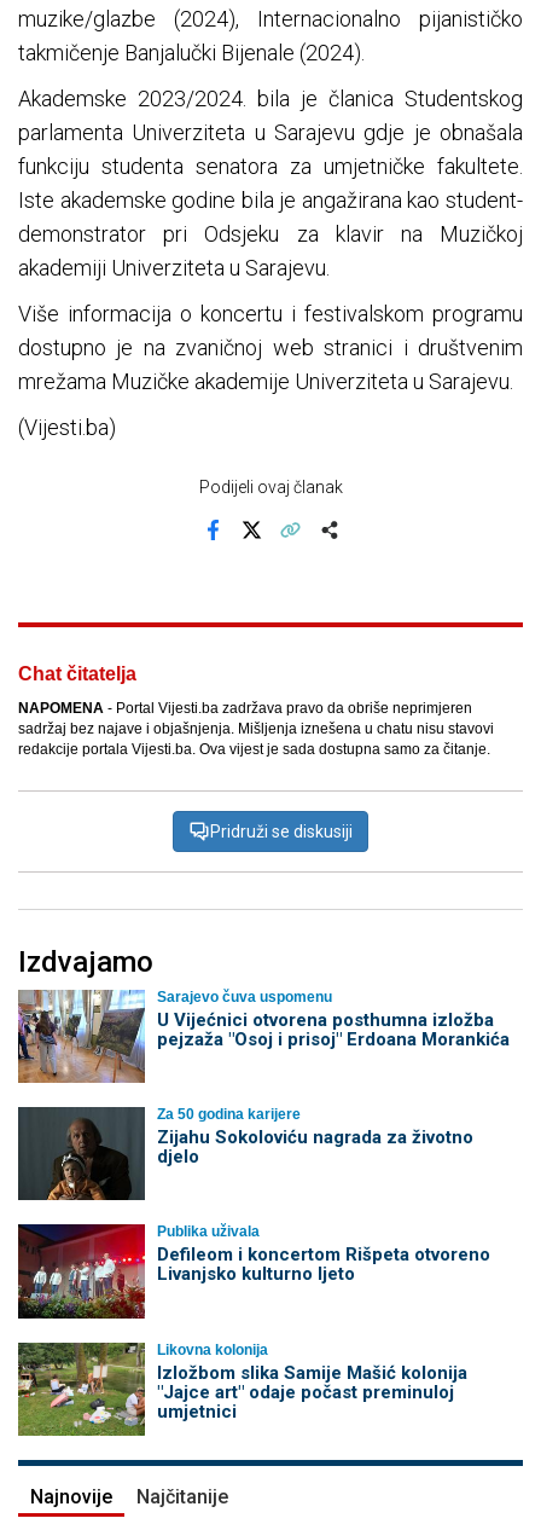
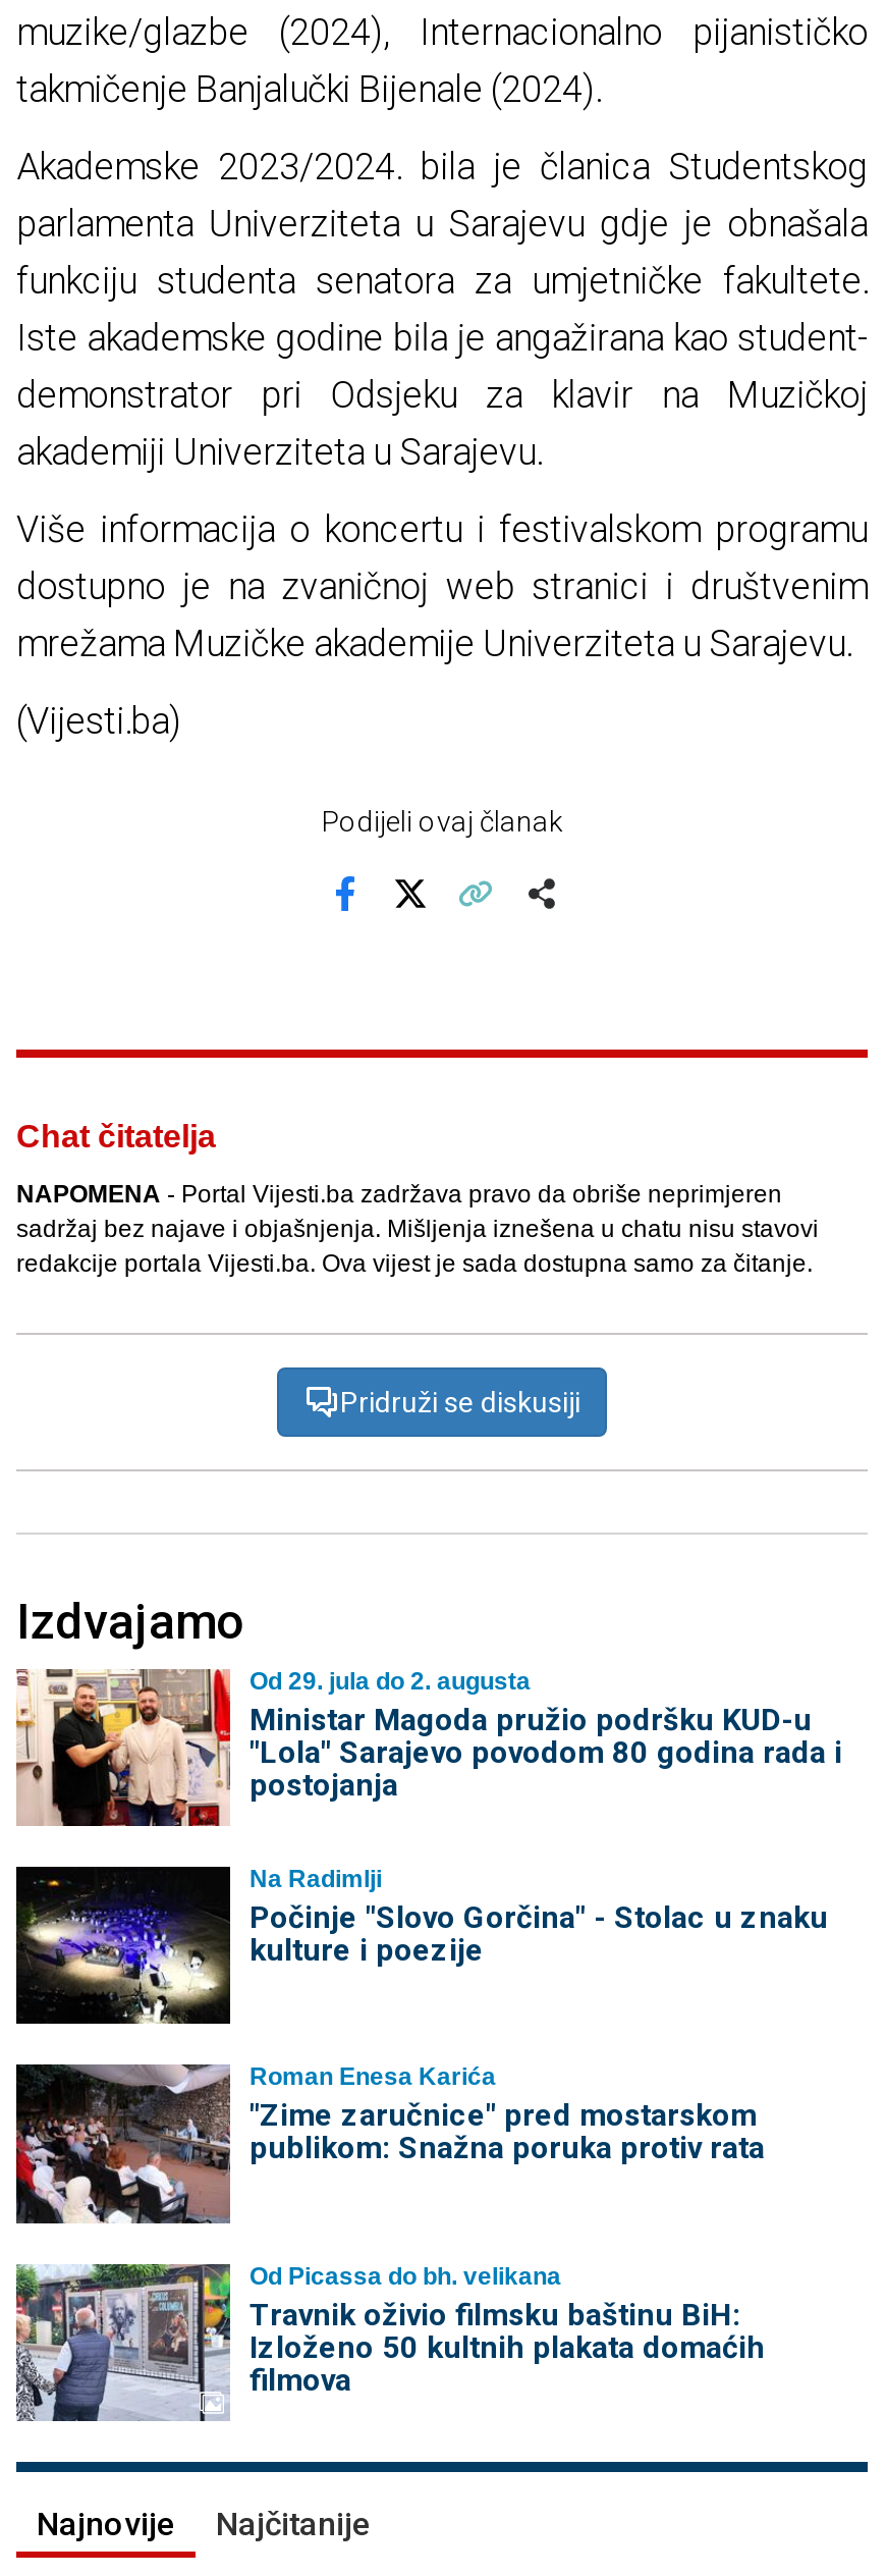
- [image]
- Sarajevo čuva uspomenu
- U Vijećnici otvorena posthumna izložba
- pejzaža "Osoj i prisoj" Erdoana Morankića
+ [image]
+ Od 29. jula do 2. augusta
+ Ministar Magoda pružio podršku KUD-u
+ "Lola" Sarajevo povodom 80 godina rada i
+ postojanja

- [image]
- Za 50 godina karijere
- Zijahu Sokoloviću nagrada za životno
- djelo
+ [image]
+ Na Radimlji
+ Počinje "Slovo Gorčina" - Stolac u znaku
+ kulture i poezije

- [image]
- Publika uživala
- Defileom i koncertom Rišpeta otvoreno
- Livanjsko kulturno ljeto
+ [image]
+ Roman Enesa Karića
+ "Zime zaručnice" pred mostarskom
+ publikom: Snažna poruka protiv rata

- [image]
- Likovna kolonija
- Izložbom slika Samije Mašić kolonija
- "Jajce art" odaje počast preminuloj
- umjetnici
+ [image]
+ Od Picassa do bh. velikana
+ Travnik oživio filmsku baštinu BiH:
+ Izloženo 50 kultnih plakata domaćih
+ filmova
